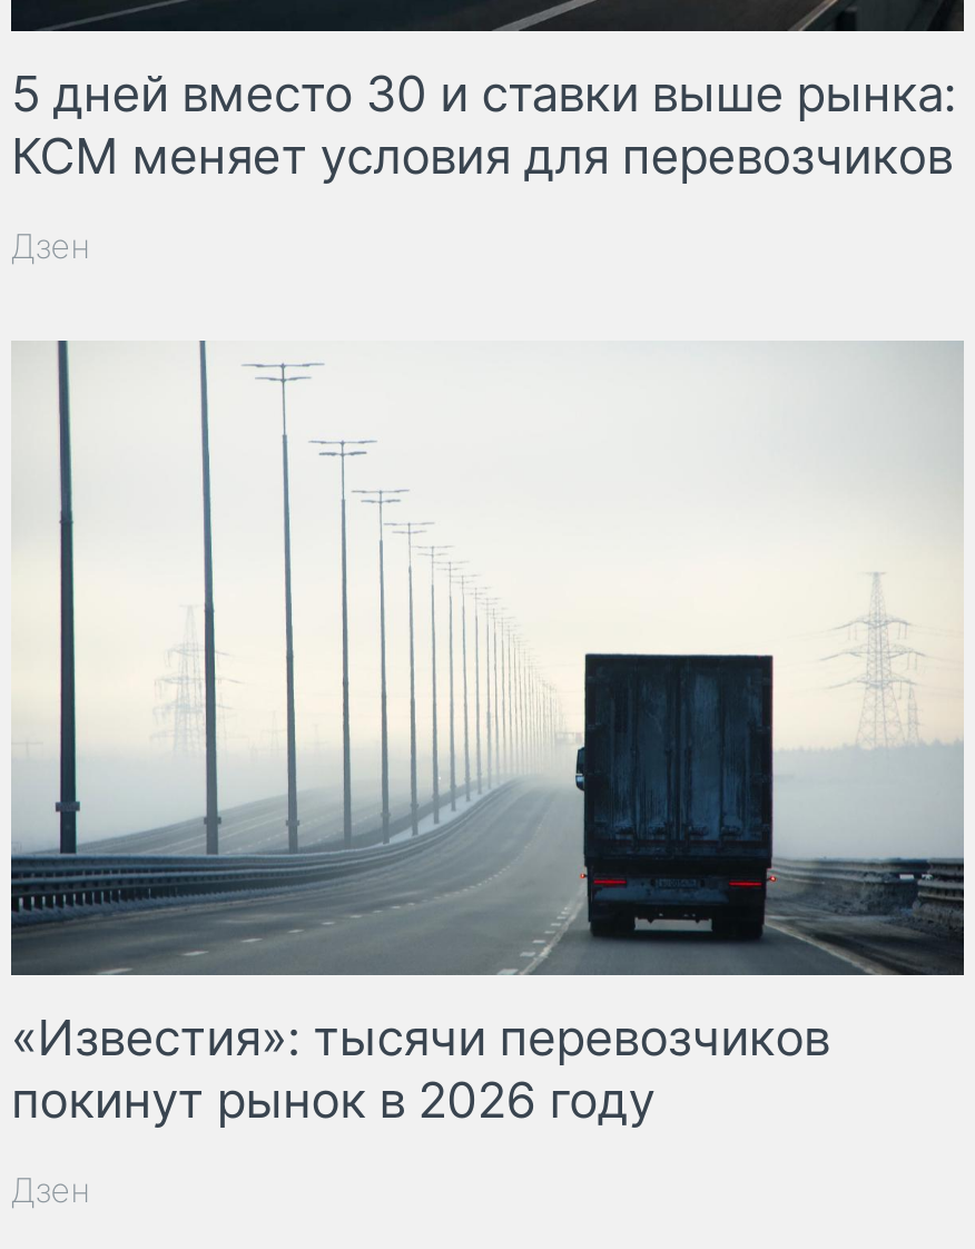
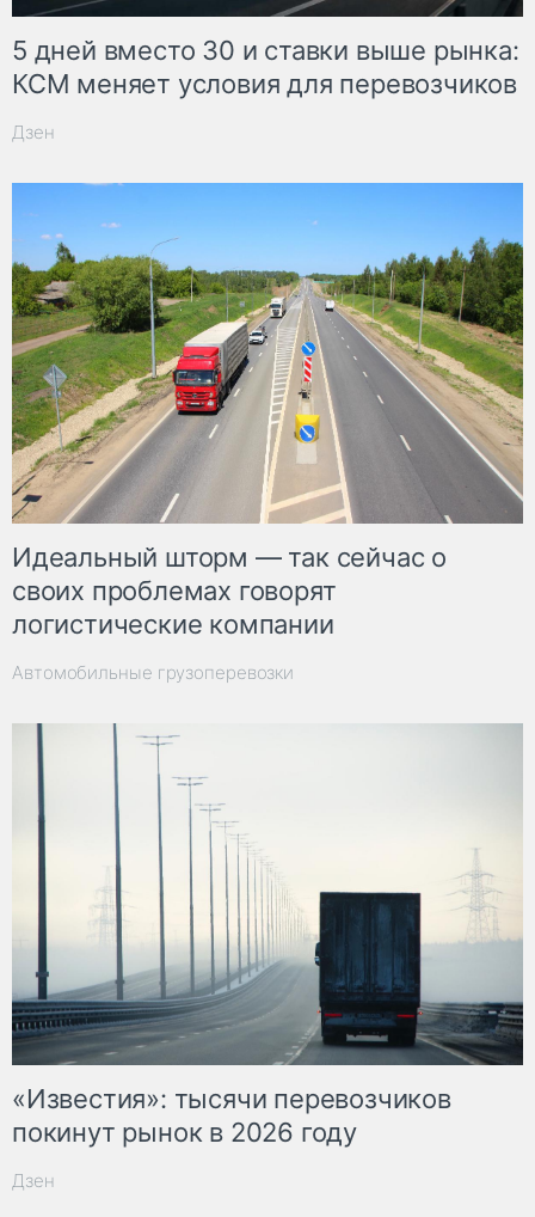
+ [image]
+ Идеальный шторм — так сейчас о
+ своих проблемах говорят
+ логистические компании
+ Автомобильные грузоперевозки
